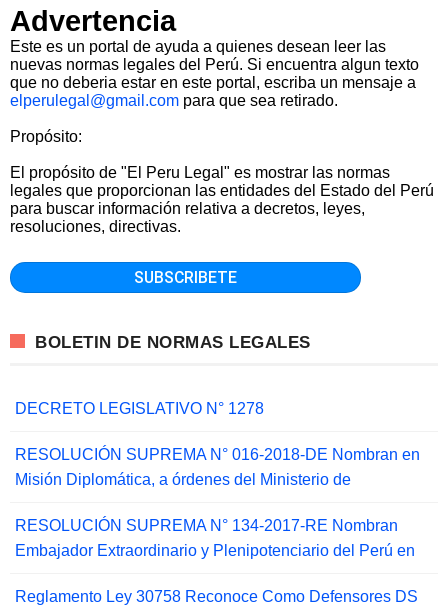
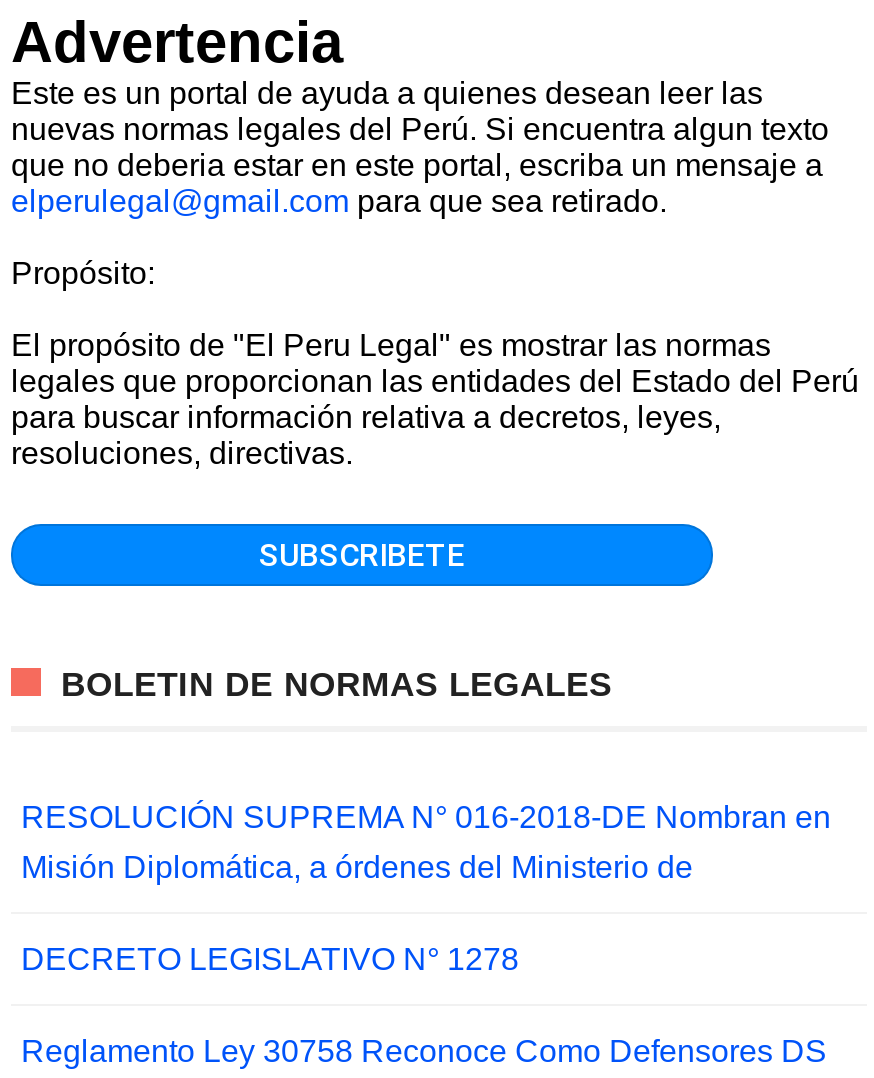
moved down: DECRETO LEGISLATIVO N° 1278

- RESOLUCIÓN SUPREMA N° 134-2017-RE Nombran
- Embajador Extraordinario y Plenipotenciario del Perú en
